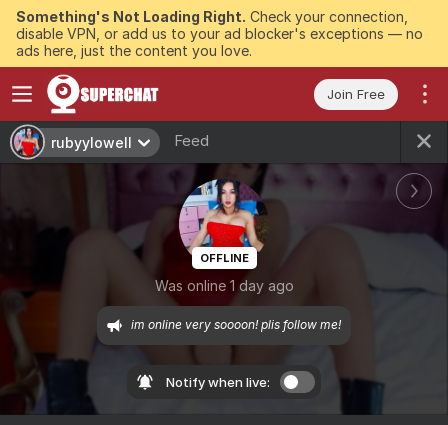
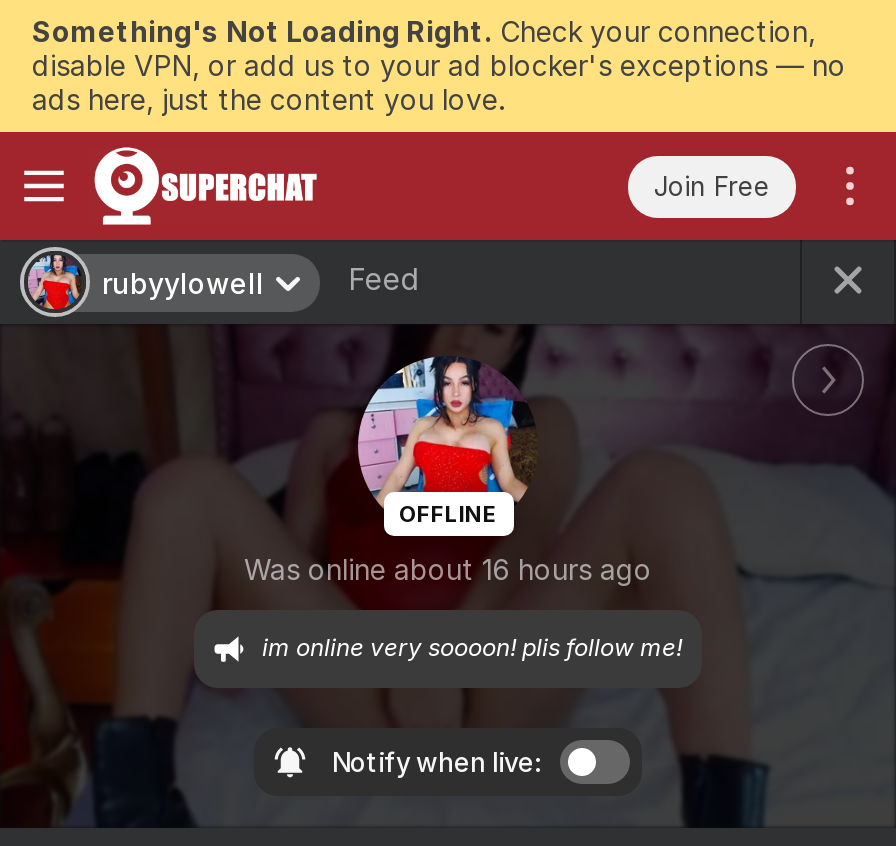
- Was online 1 day ago
+ Was online about 16 hours ago
